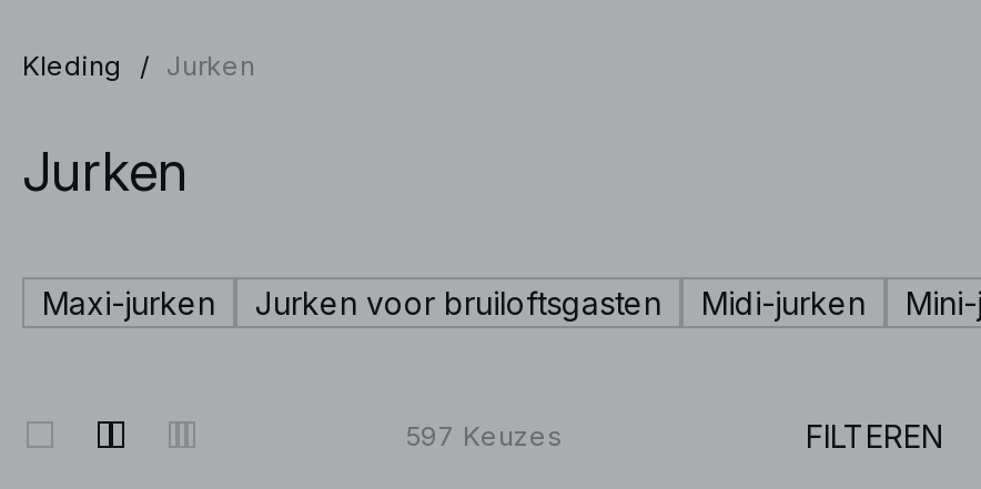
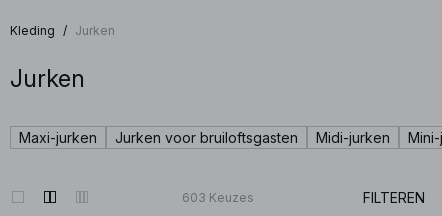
- 597 Keuzes
+ 603 Keuzes
